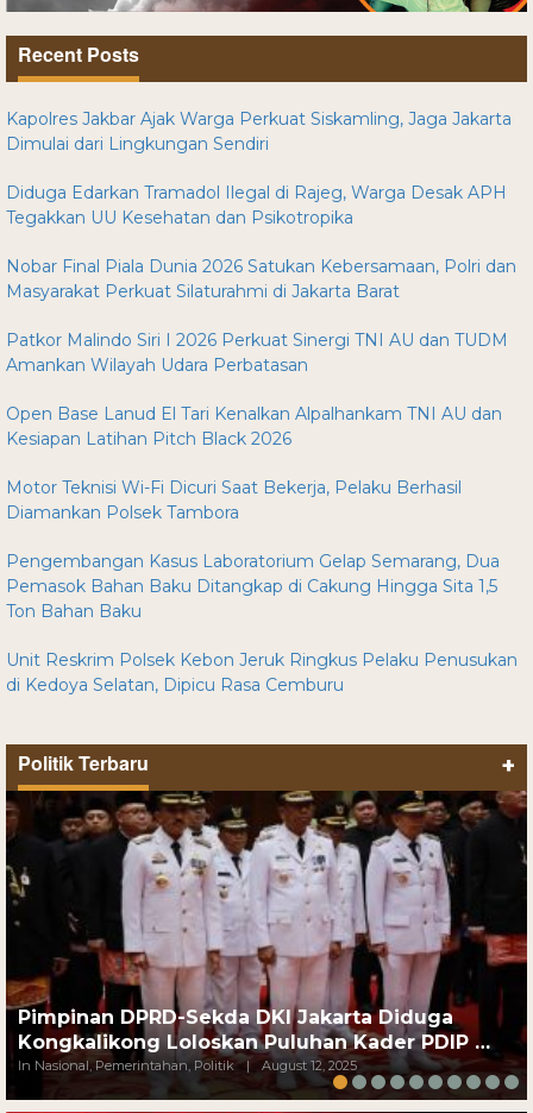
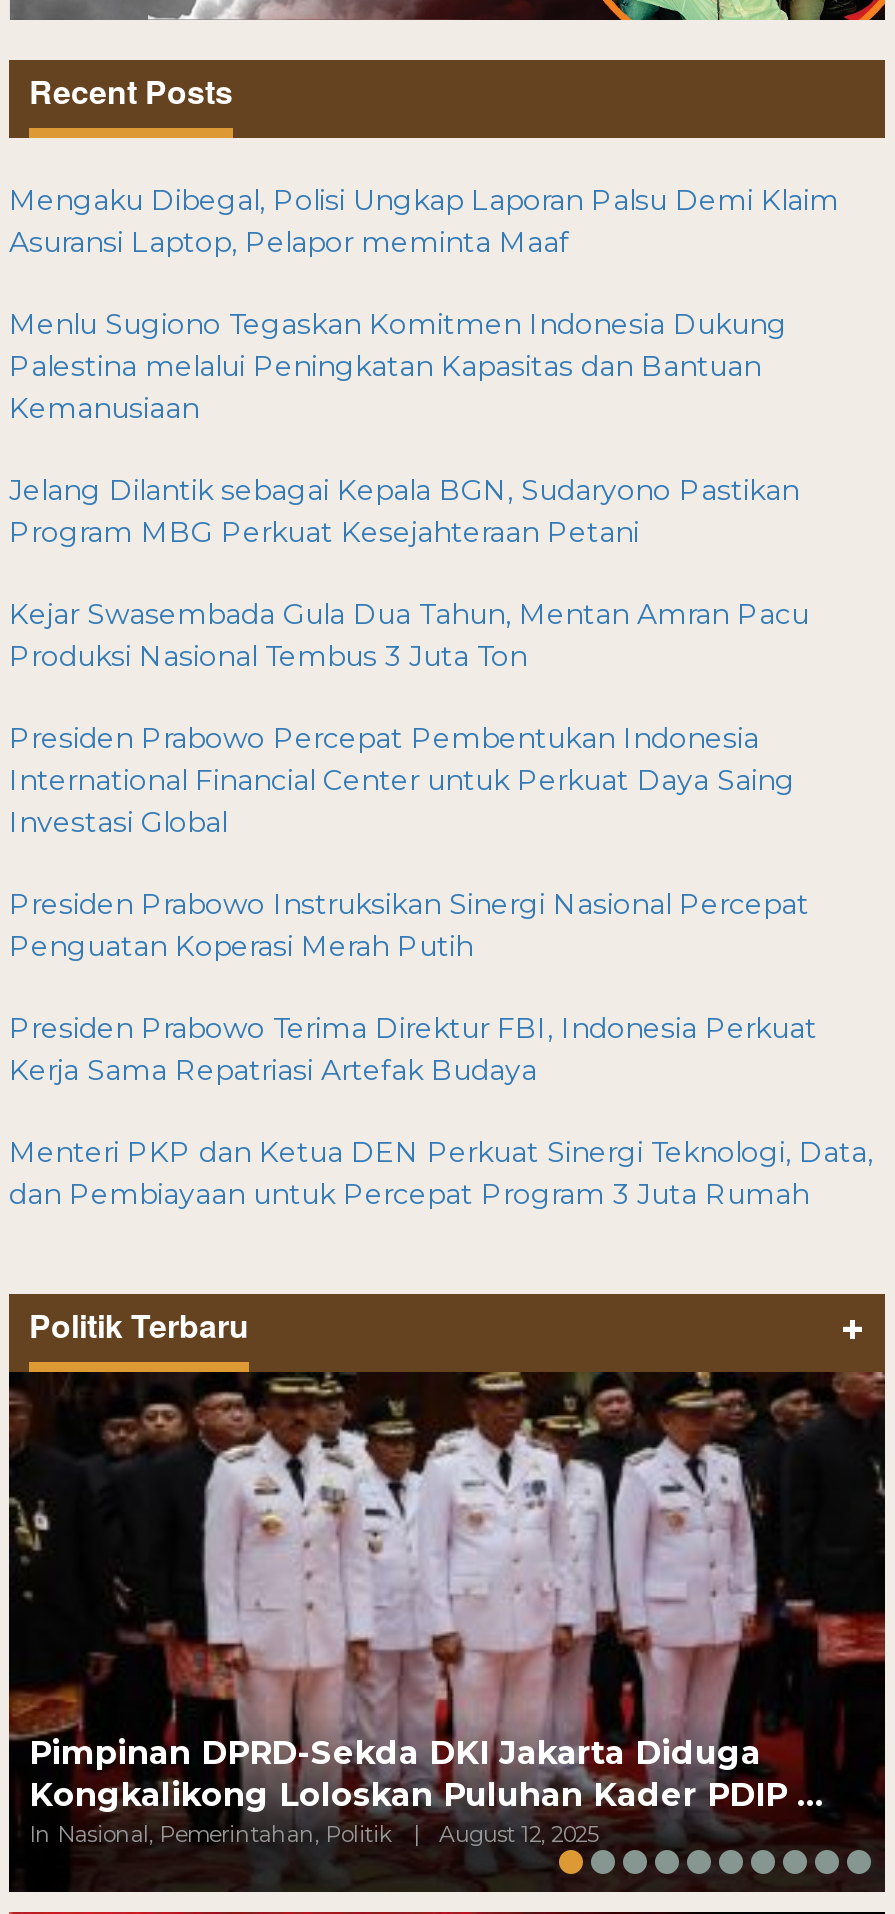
- Kapolres Jakbar Ajak Warga Perkuat Siskamling, Jaga Jakarta
- Dimulai dari Lingkungan Sendiri
+ Mengaku Dibegal, Polisi Ungkap Laporan Palsu Demi Klaim
+ Asuransi Laptop, Pelapor meminta Maaf

- Diduga Edarkan Tramadol Ilegal di Rajeg, Warga Desak APH
- Tegakkan UU Kesehatan dan Psikotropika
+ Menlu Sugiono Tegaskan Komitmen Indonesia Dukung
+ Palestina melalui Peningkatan Kapasitas dan Bantuan
+ Kemanusiaan

- Nobar Final Piala Dunia 2026 Satukan Kebersamaan, Polri dan
- Masyarakat Perkuat Silaturahmi di Jakarta Barat
+ Jelang Dilantik sebagai Kepala BGN, Sudaryono Pastikan
+ Program MBG Perkuat Kesejahteraan Petani

- Patkor Malindo Siri I 2026 Perkuat Sinergi TNI AU dan TUDM
- Amankan Wilayah Udara Perbatasan
+ Kejar Swasembada Gula Dua Tahun, Mentan Amran Pacu
+ Produksi Nasional Tembus 3 Juta Ton

- Open Base Lanud El Tari Kenalkan Alpalhankam TNI AU dan
- Kesiapan Latihan Pitch Black 2026
+ Presiden Prabowo Percepat Pembentukan Indonesia
+ International Financial Center untuk Perkuat Daya Saing
+ Investasi Global

- Motor Teknisi Wi-Fi Dicuri Saat Bekerja, Pelaku Berhasil
- Diamankan Polsek Tambora
+ Presiden Prabowo Instruksikan Sinergi Nasional Percepat
+ Penguatan Koperasi Merah Putih

- Pengembangan Kasus Laboratorium Gelap Semarang, Dua
- Pemasok Bahan Baku Ditangkap di Cakung Hingga Sita 1,5
- Ton Bahan Baku
+ Presiden Prabowo Terima Direktur FBI, Indonesia Perkuat
+ Kerja Sama Repatriasi Artefak Budaya

- Unit Reskrim Polsek Kebon Jeruk Ringkus Pelaku Penusukan
- di Kedoya Selatan, Dipicu Rasa Cemburu
+ Menteri PKP dan Ketua DEN Perkuat Sinergi Teknologi, Data,
+ dan Pembiayaan untuk Percepat Program 3 Juta Rumah
